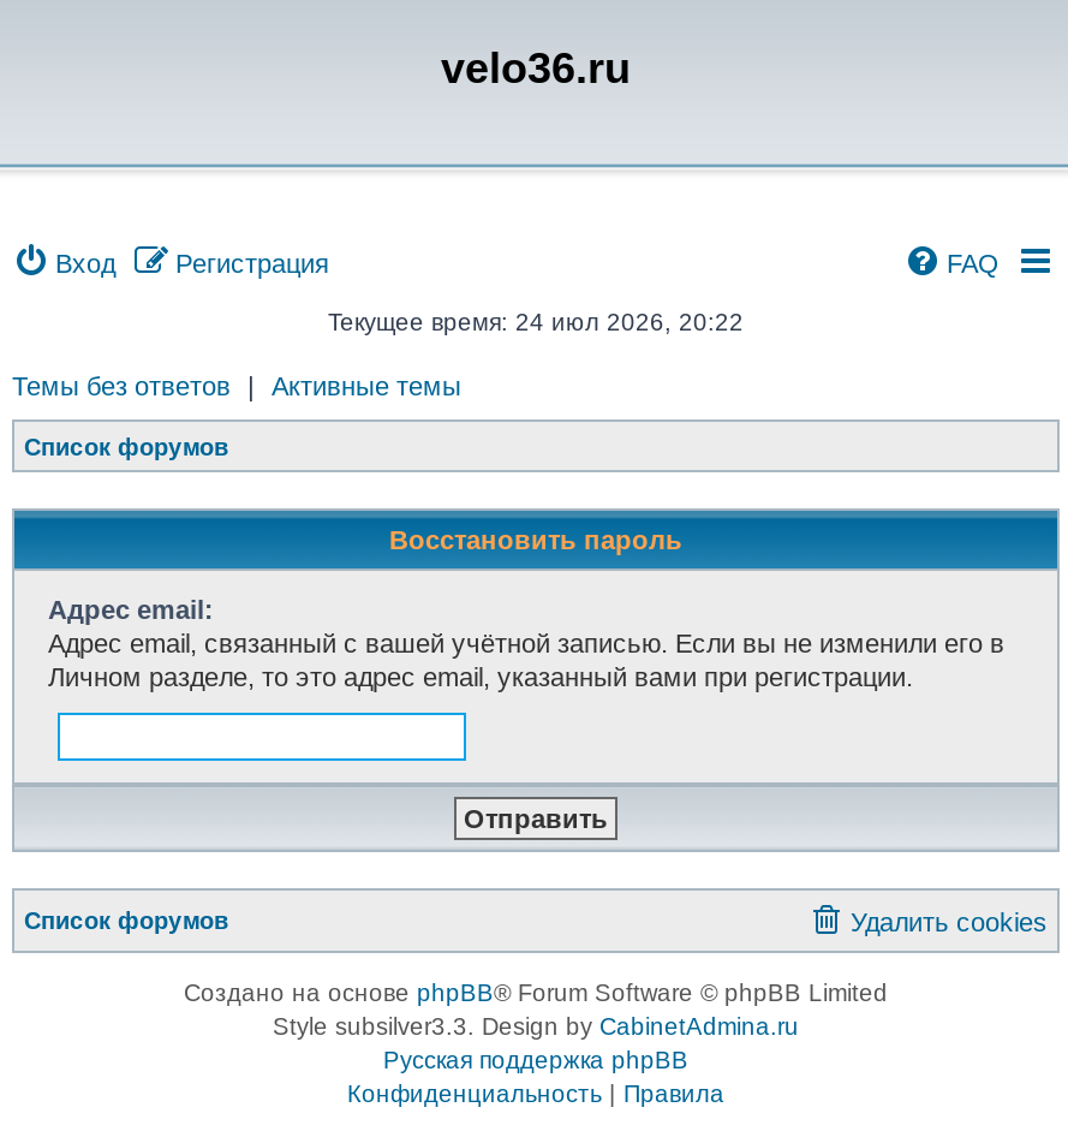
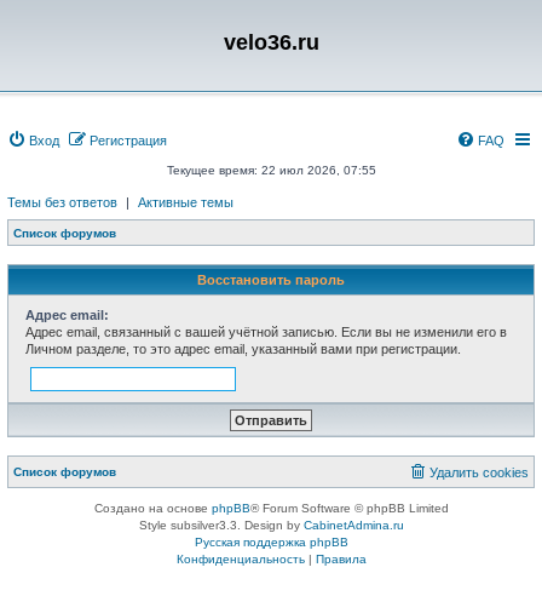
- Текущее время: 24 июл 2026, 20:22
+ Текущее время: 22 июл 2026, 07:55
